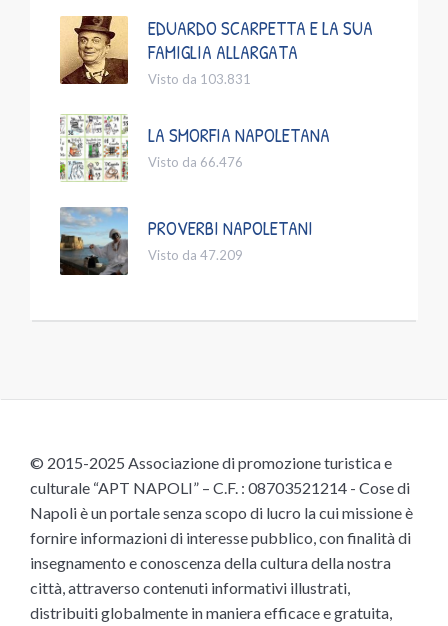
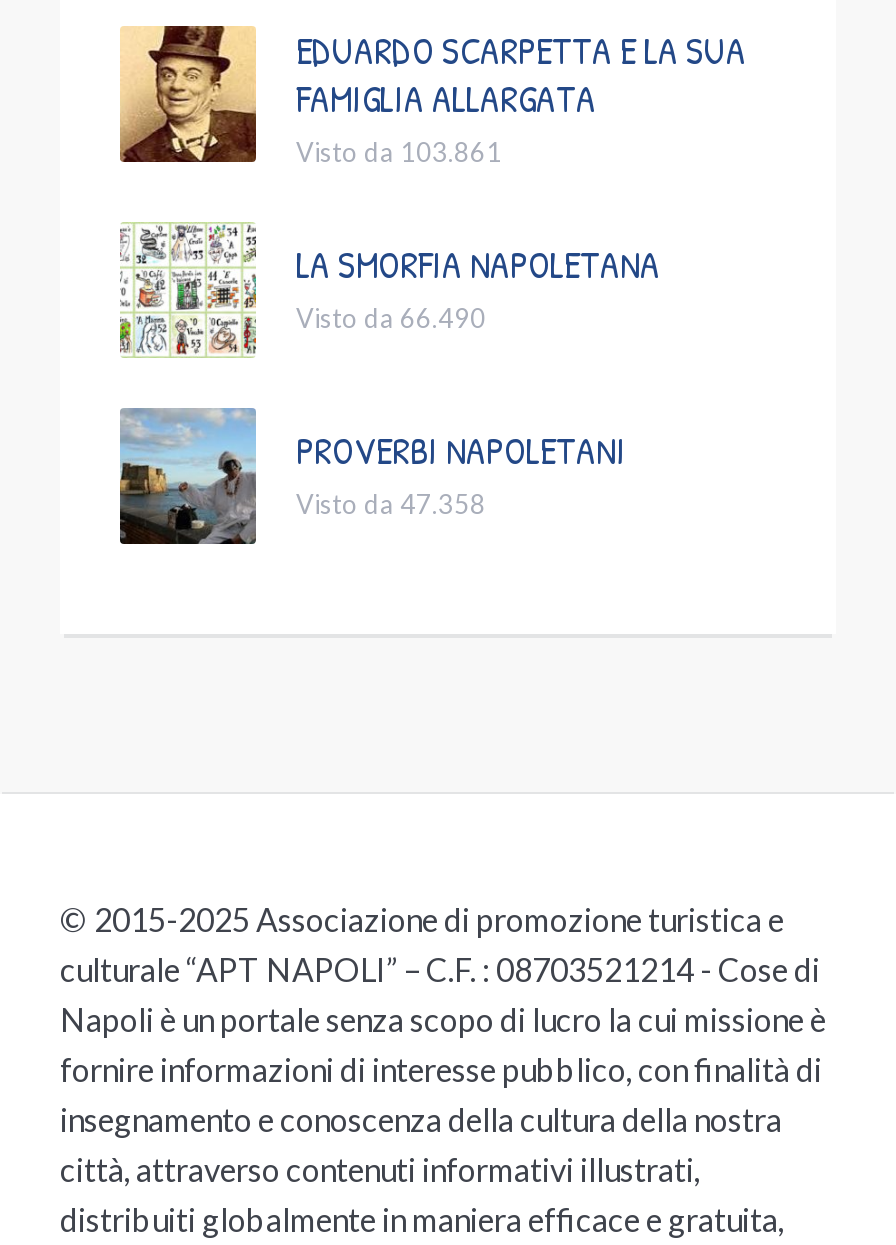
- Visto da 103.831
+ Visto da 103.861

- Visto da 66.476
+ Visto da 66.490

- Visto da 47.209
+ Visto da 47.358
